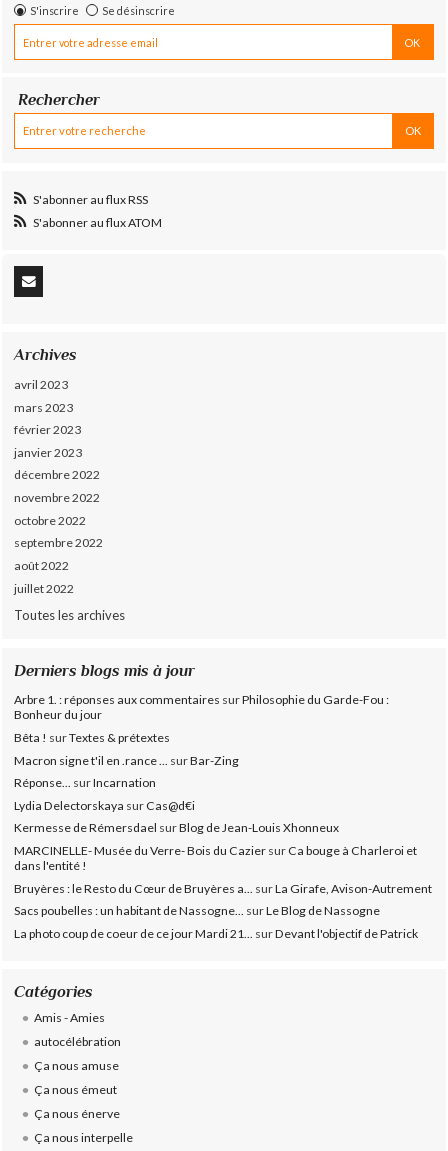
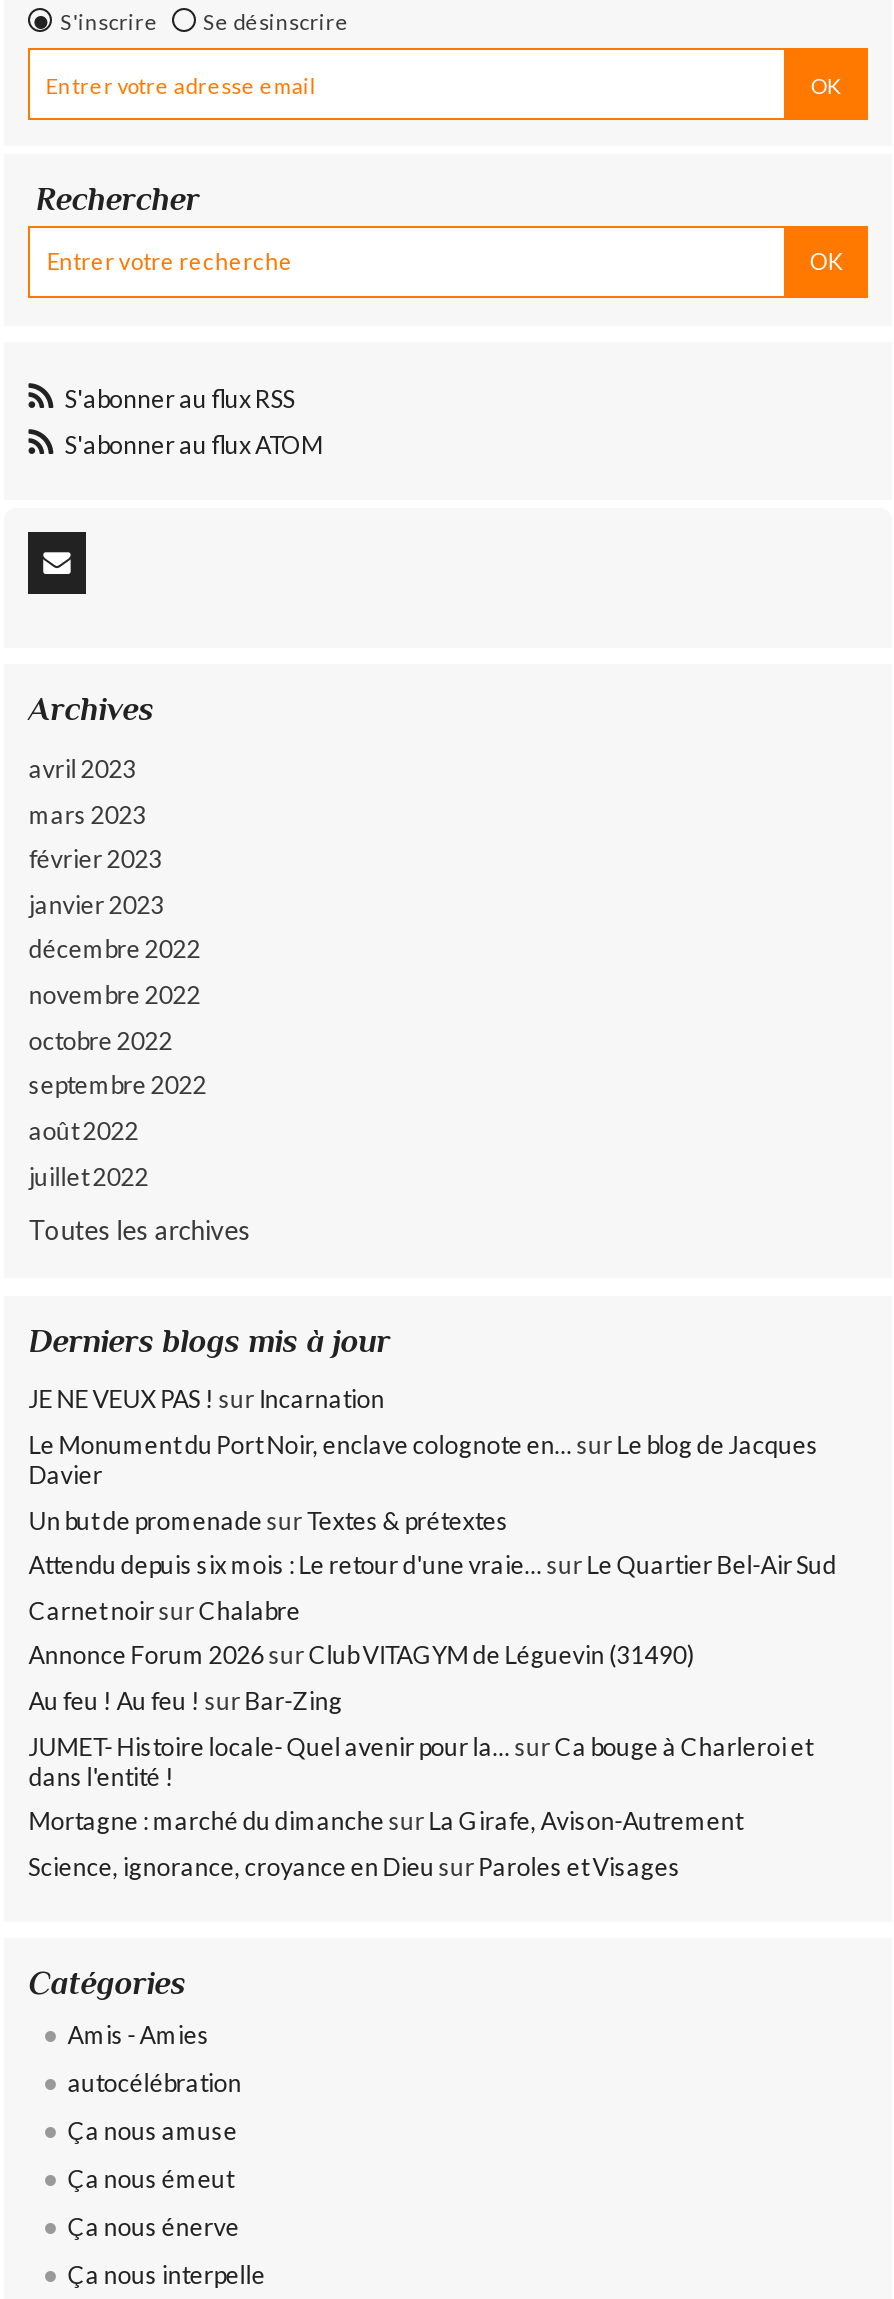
- Arbre 1. : réponses aux commentaires sur Philosophie du Garde-Fou :
- Bonheur du jour
- Bêta ! surTextes & prétextes
- Macron signe t'il en .rance ... sur Bar-Zing
- Réponse... sur Incarnation
- Lydia Delectorskaya sur Cas@d€i
- Kermesse de Rémersdael sur Blog de Jean-Louis Xhonneux
- MARCINELLE- Musée du Verre- Bois du Cazier sur Ca bouge à Charleroi et
+ JE NE VEUX PAS ! sur Incarnation
+ Le Monument du Port Noir, enclave colognote en... sur Le blog de Jacques
+ Davier
+ Un but de promenade surTextes & prétextes
+ Attendu depuis six mois : Le retour d'une vraie... sur Le Quartier Bel-Air Sud
+ Carnet noirsurChalabre
+ Annonce Forum 2026surClub VITAGYM de Léguevin (31490)
+ Au feu ! Au feu ! sur Bar-Zing
+ JUMET- Histoire locale- Quel avenir pour la... surCa bouge à Charleroi et

moved down: dans l'entité !

- Bruyères : le Resto du Cœur de Bruyères a... sur La Girafe, Avison-Autrement
- Sacs poubelles : un habitant de Nassogne... sur Le Blog de Nassogne
- La photo coup de coeur de ce jour Mardi 21... sur Devant l'objectif de Patrick
+ Mortagne : marché du dimanche sur La Girafe, Avison-Autrement
+ Science, ignorance, croyance en Dieu sur Paroles et Visages
